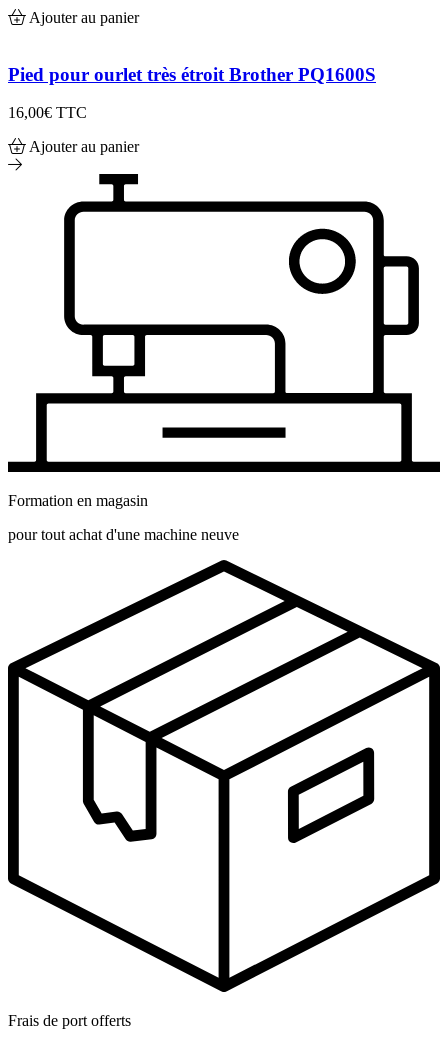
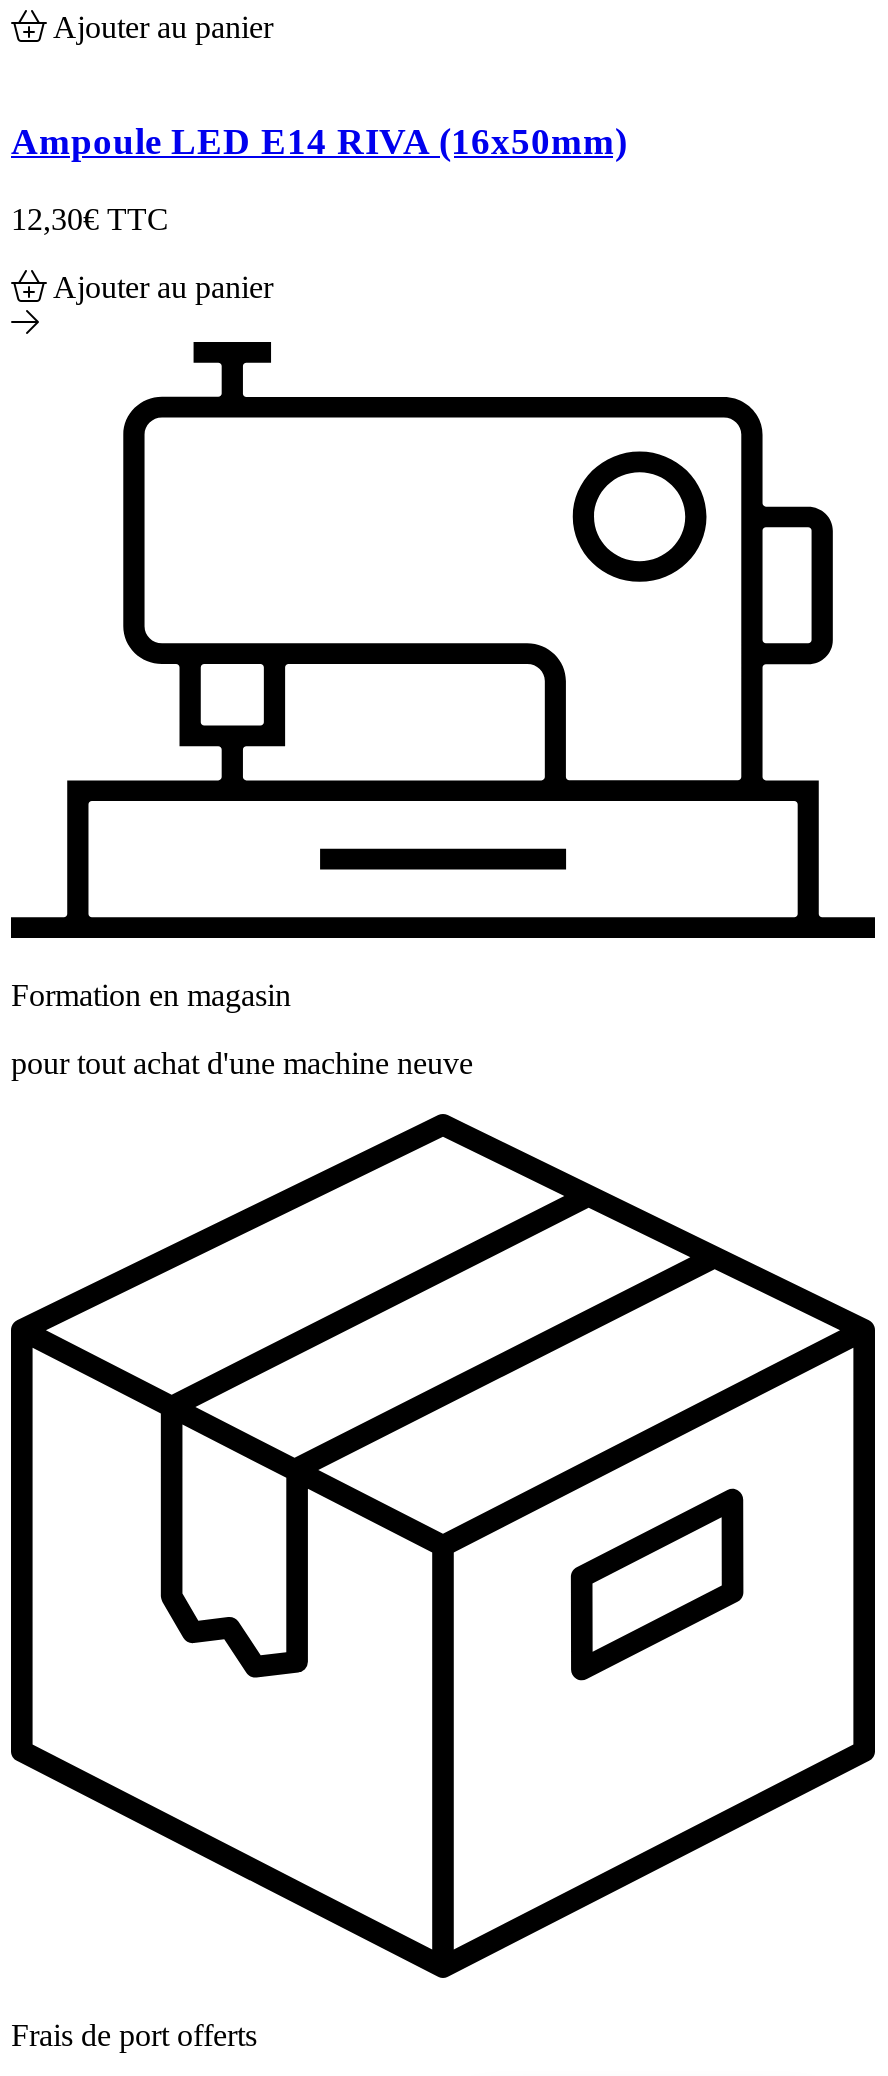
- Pied pour ourlet très étroit Brother PQ1600S
+ Ampoule LED E14 RIVA (16x50mm)

- 16,00€TTC
+ 12,30€TTC
